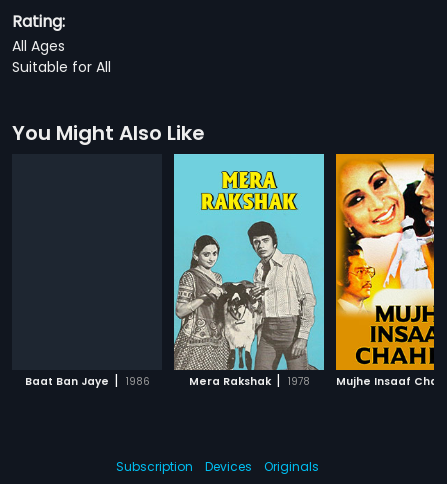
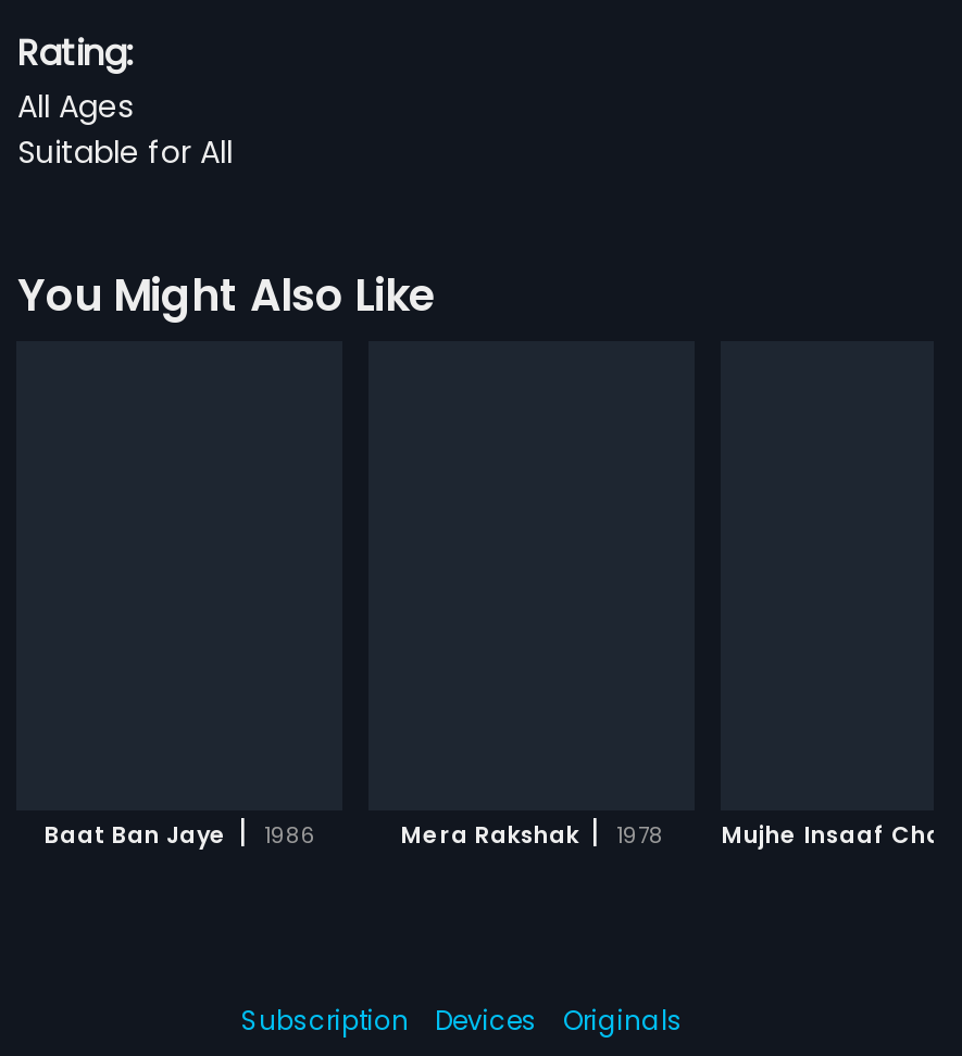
- [image]

- [image]
